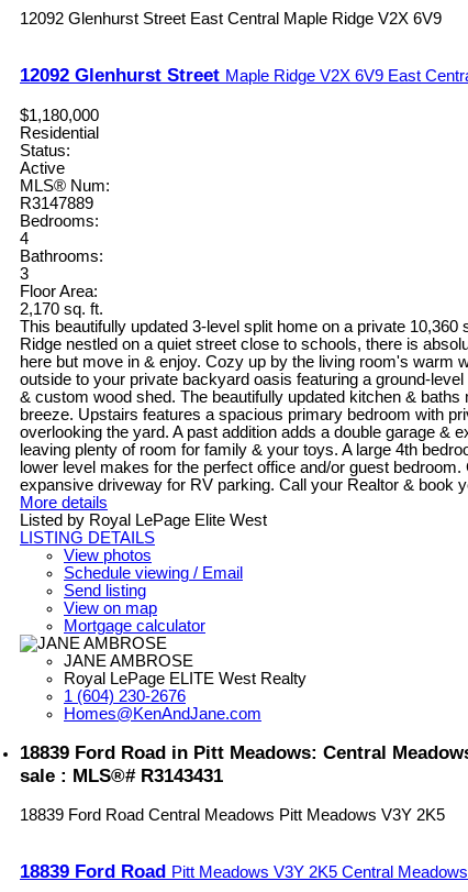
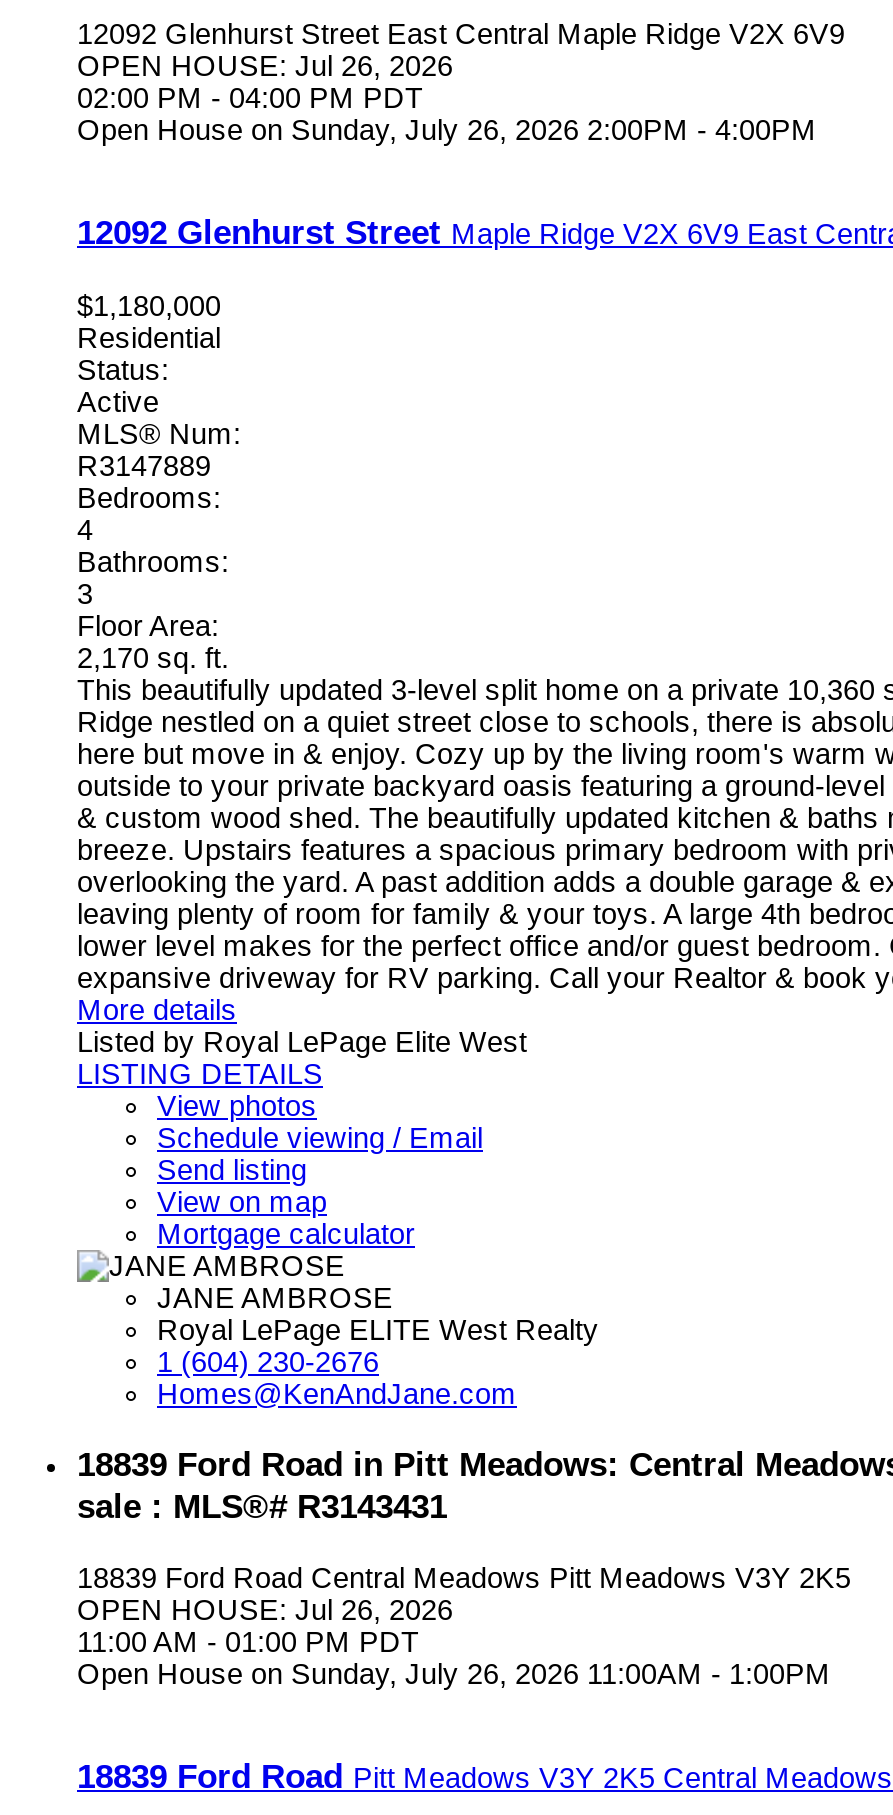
+ OPEN HOUSE: Jul 26, 2026
+ 02:00 PM - 04:00 PM PDT
+ Open House on Sunday, July 26, 2026 2:00PM - 4:00PM

+ OPEN HOUSE: Jul 26, 2026
+ 11:00 AM - 01:00 PM PDT
+ Open House on Sunday, July 26, 2026 11:00AM - 1:00PM
